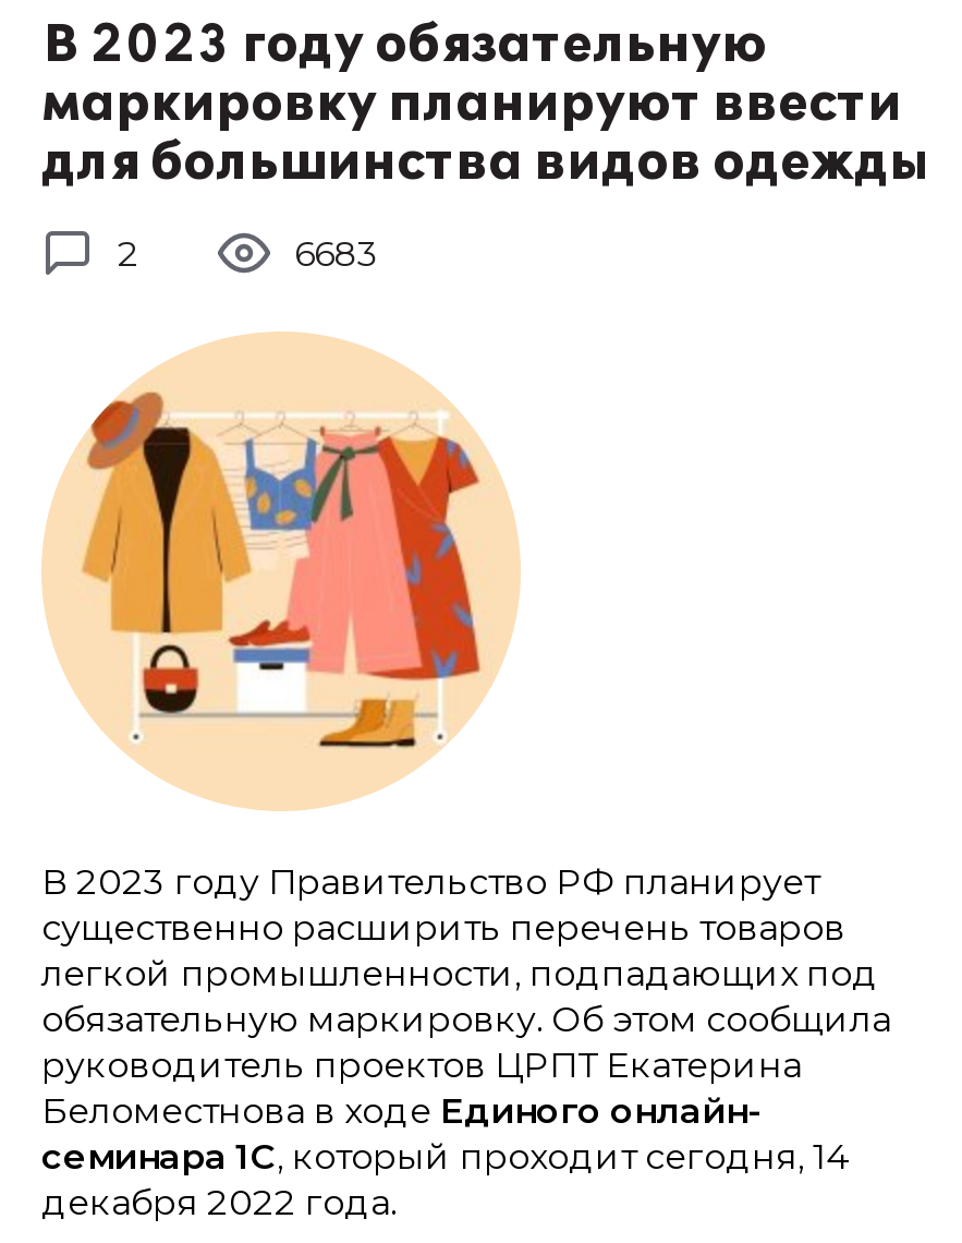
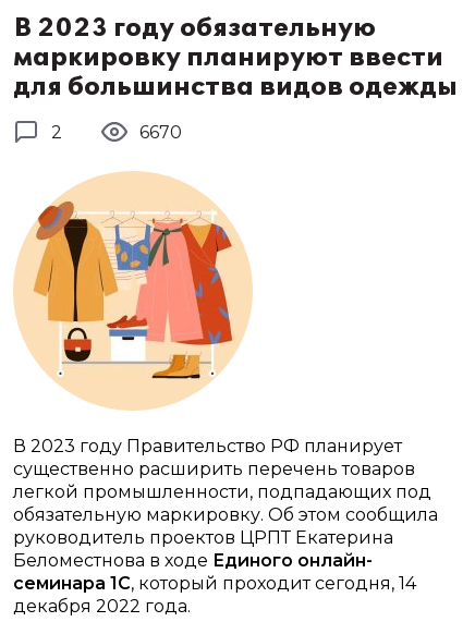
- 6683
+ 6670
